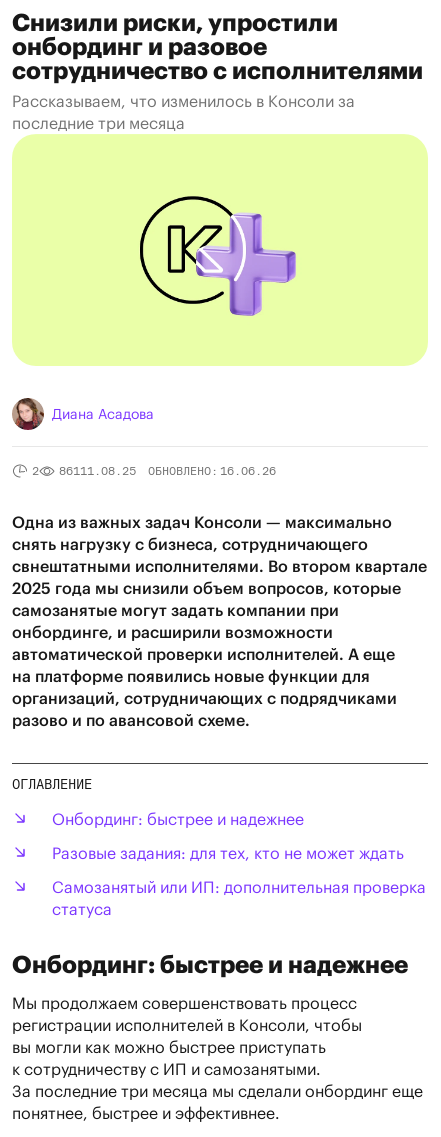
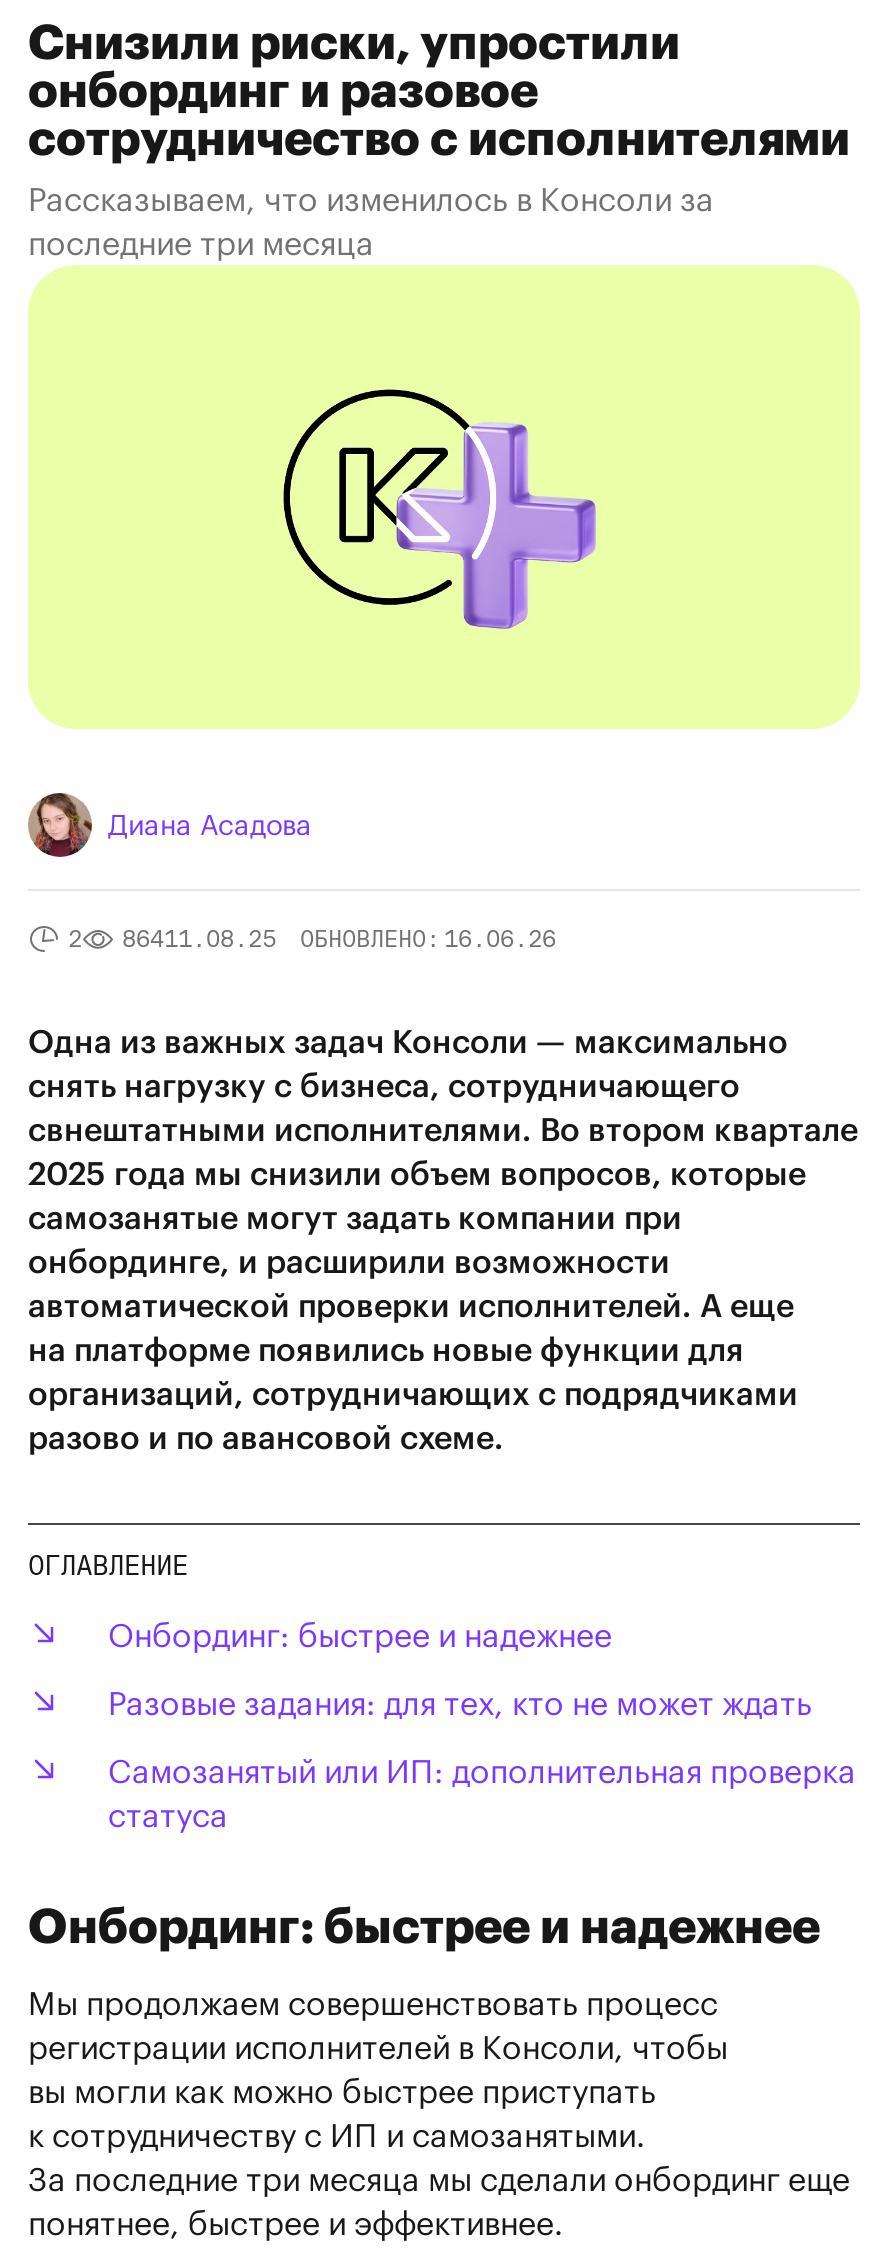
- 2 861 11.08.25 ОБНОВЛЕНО: 16.06.26
+ 2 864 11.08.25 ОБНОВЛЕНО: 16.06.26
